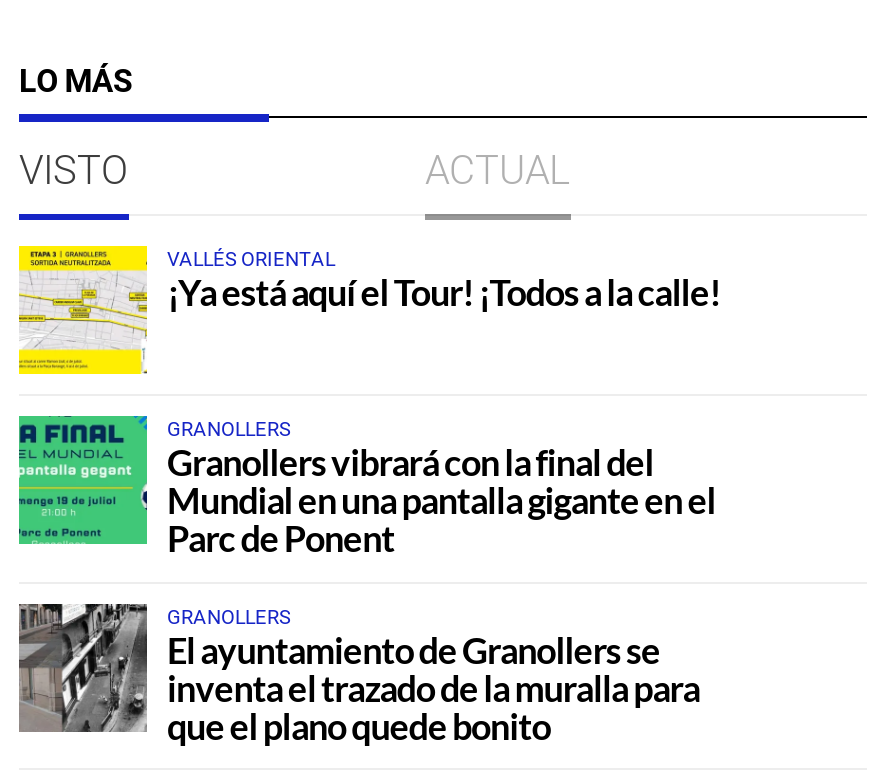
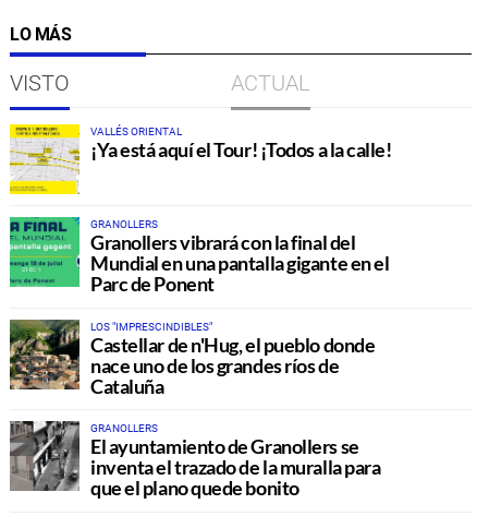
+ [image]
+ LOS "IMPRESCINDIBLES"
+ Castellar de n'Hug, el pueblo donde
+ nace uno de los grandes ríos de
+ Cataluña
